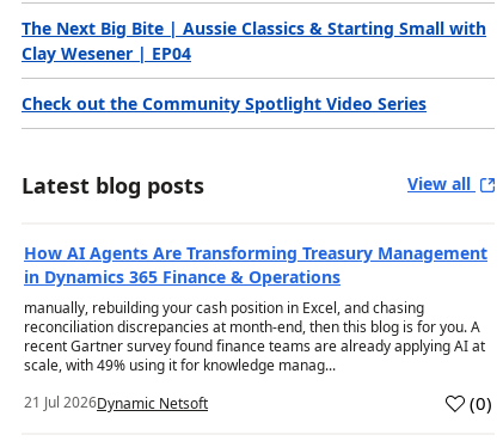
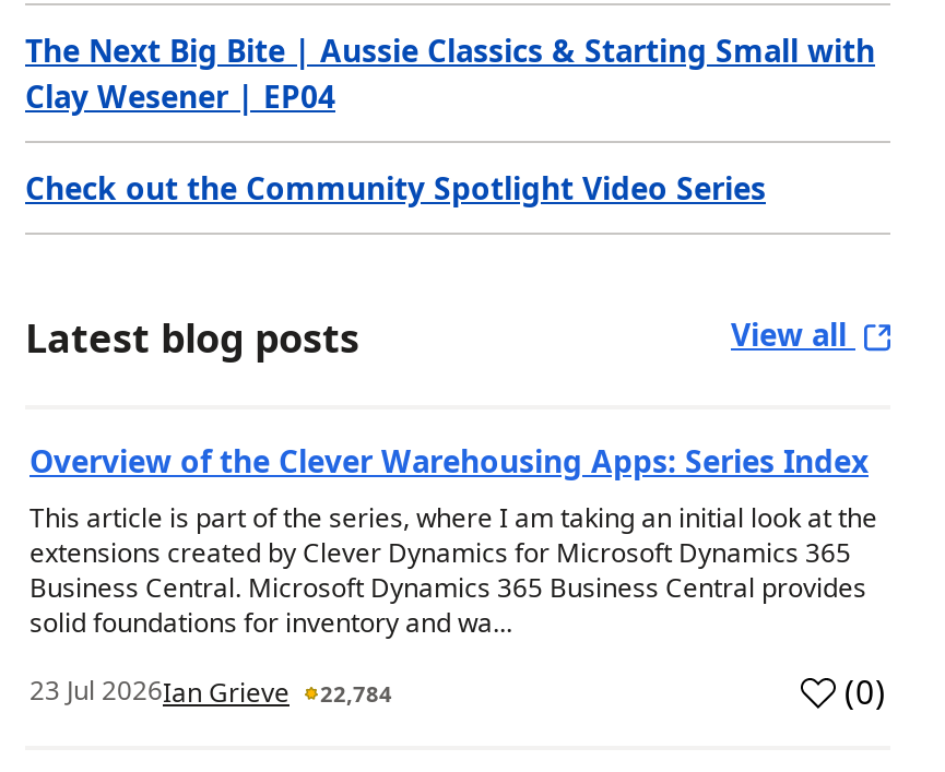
- How AI Agents Are Transforming Treasury Management
- in Dynamics 365 Finance & Operations
- manually, rebuilding your cash position in Excel, and chasing
- reconciliation discrepancies at month-end, then this blog is for you. A
- recent Gartner survey found finance teams are already applying AI at
- scale, with 49% using it for knowledge manag...
+ Overview of the Clever Warehousing Apps: Series Index
+ This article is part of the series, where I am taking an initial look at the
+ extensions created by Clever Dynamics for Microsoft Dynamics 365
+ Business Central. Microsoft Dynamics 365 Business Central provides
+ solid foundations for inventory and wa...

- 21 Jul 2026Dynamic Netsoft
+ 23 Jul 2026Ian Grieve
+ 22,784
